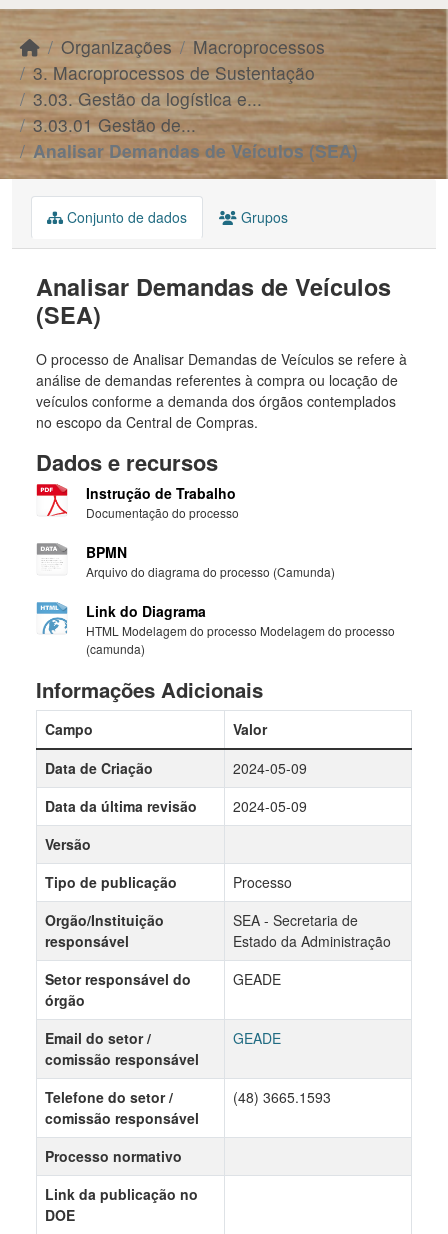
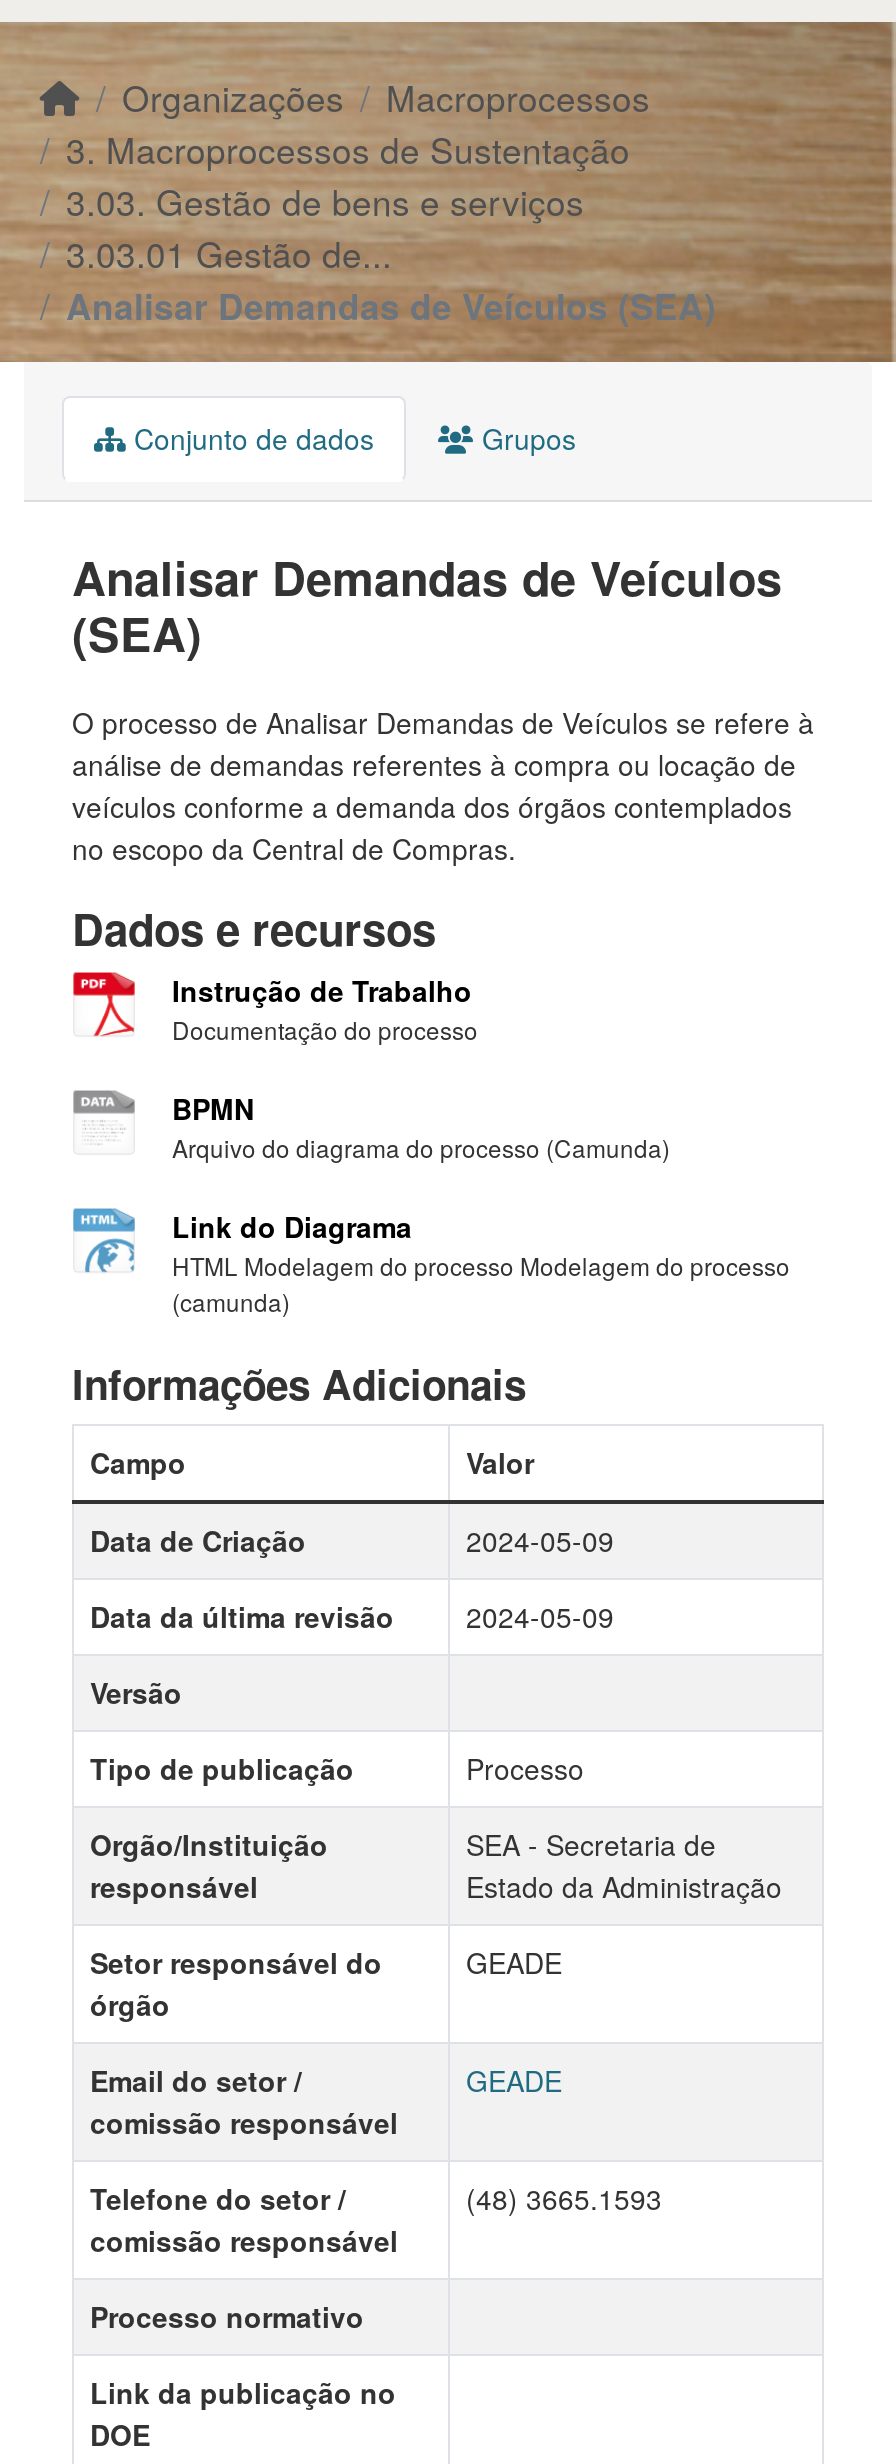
- 3.03. Gestão da logística e...
+ 3.03. Gestão de bens e serviços
